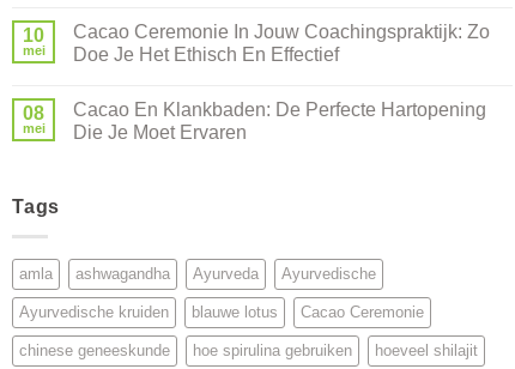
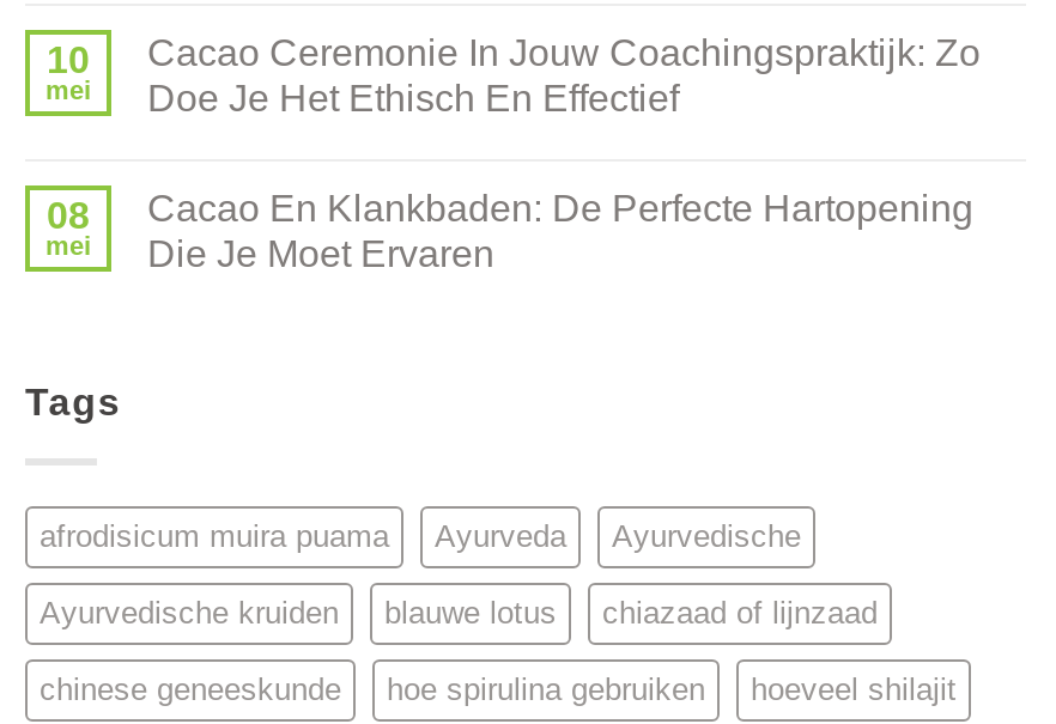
- amla
- ashwagandha
+ afrodisicum muira puama

- Cacao Ceremonie
+ chiazaad of lijnzaad
